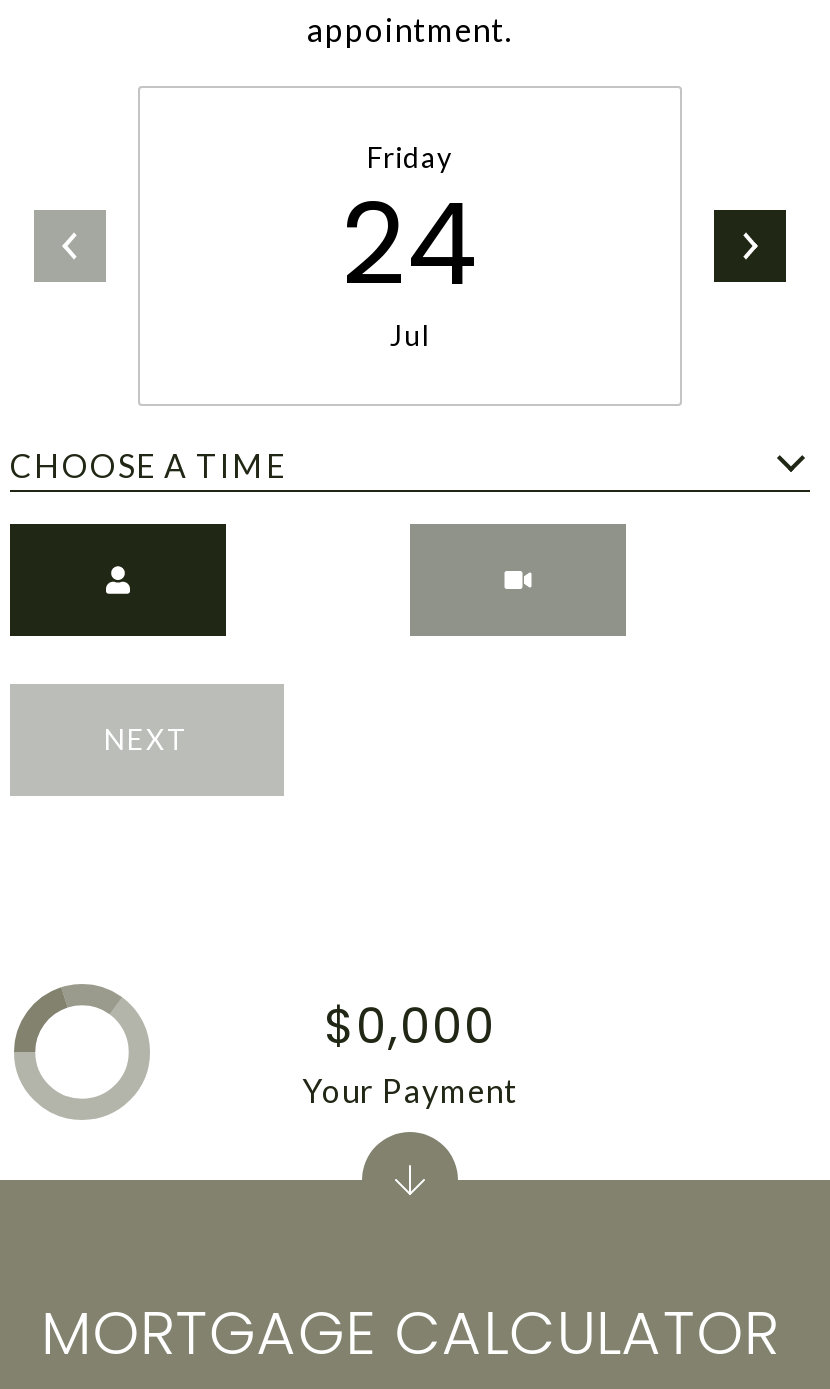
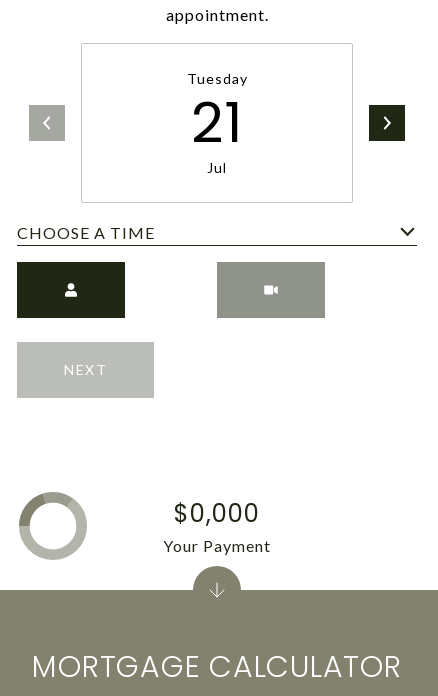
- Friday
- 24
+ Tuesday
+ 21
